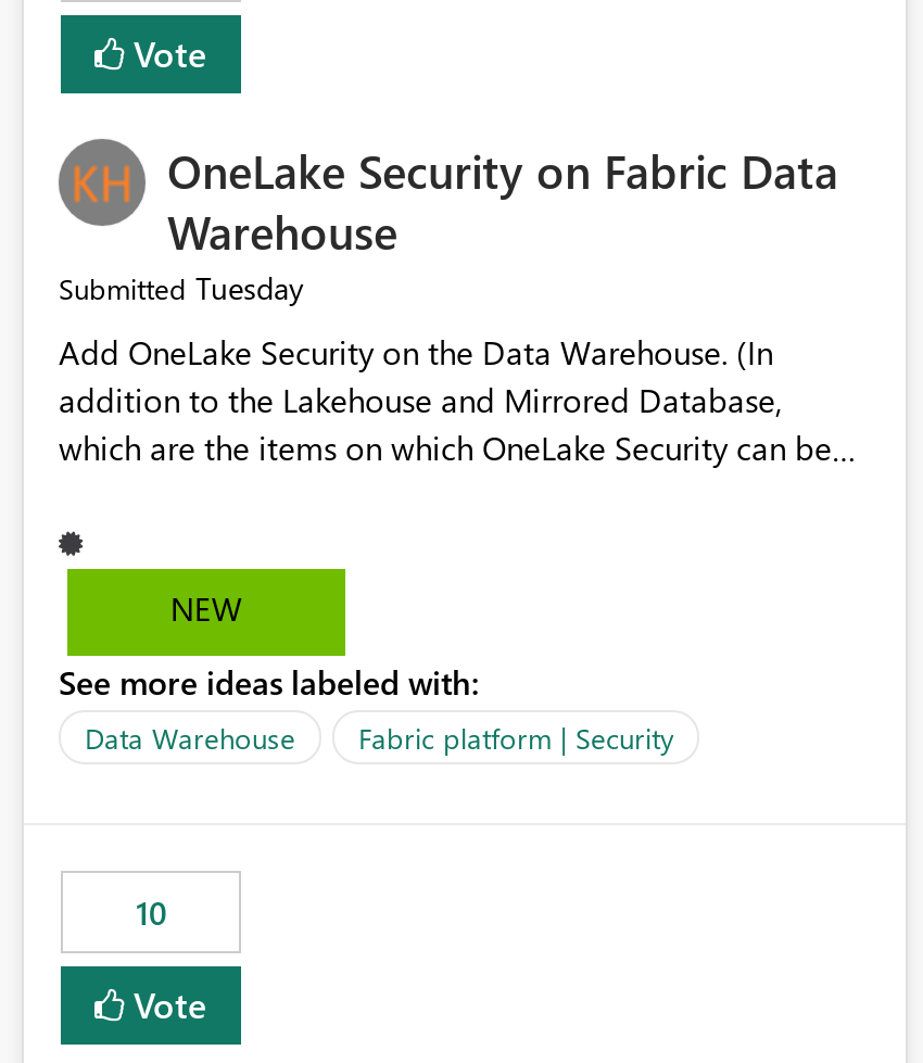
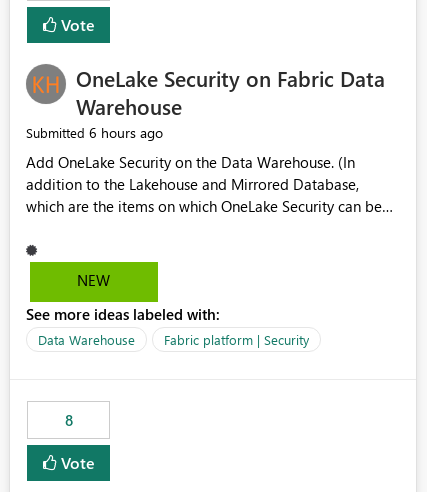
- Submitted Tuesday
+ Submitted 6 hours ago

- 10
+ 8
